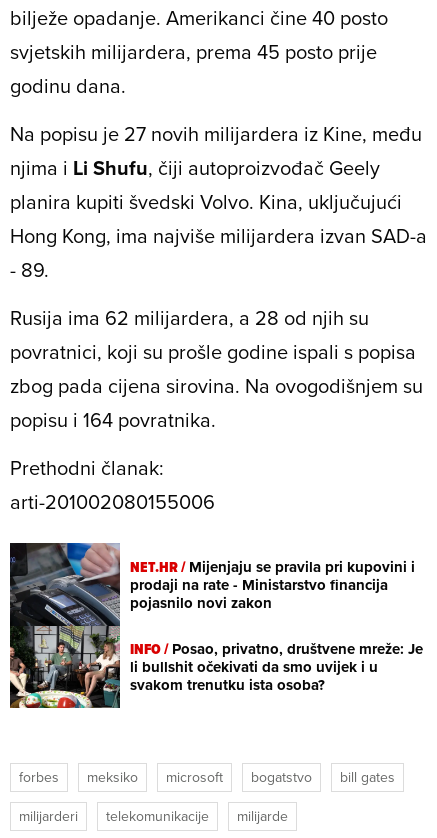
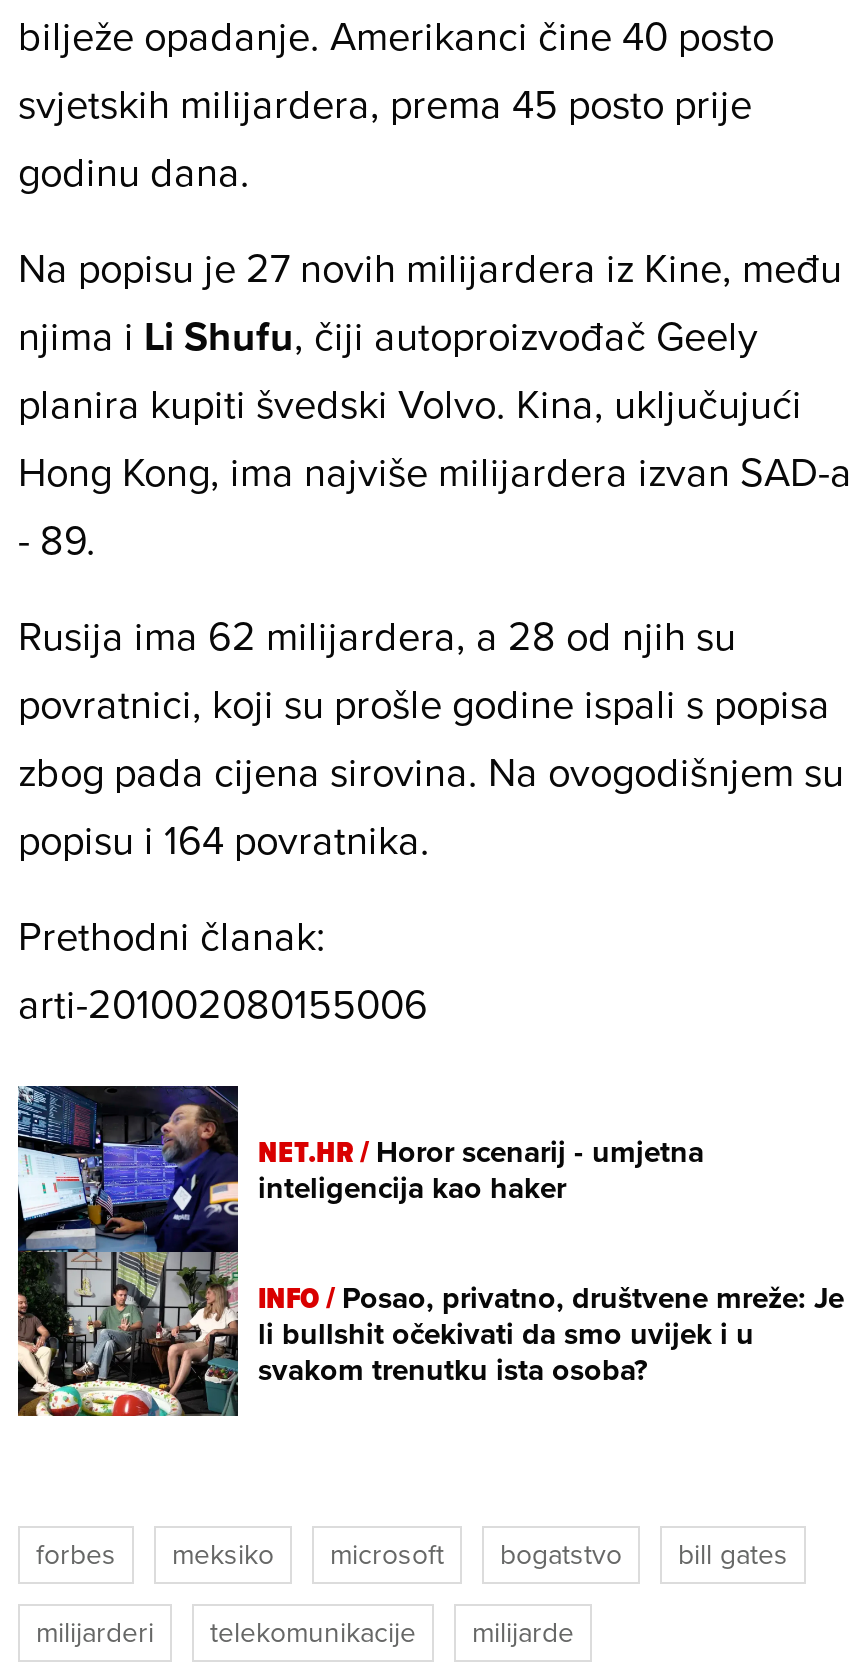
- [image]
- NET.HR / Mijenjaju se pravila pri kupovini i
- prodaji na rate - Ministarstvo financija
- pojasnilo novi zakon
+ [image]
+ NET.HR / Horor scenarij - umjetna
+ inteligencija kao haker
